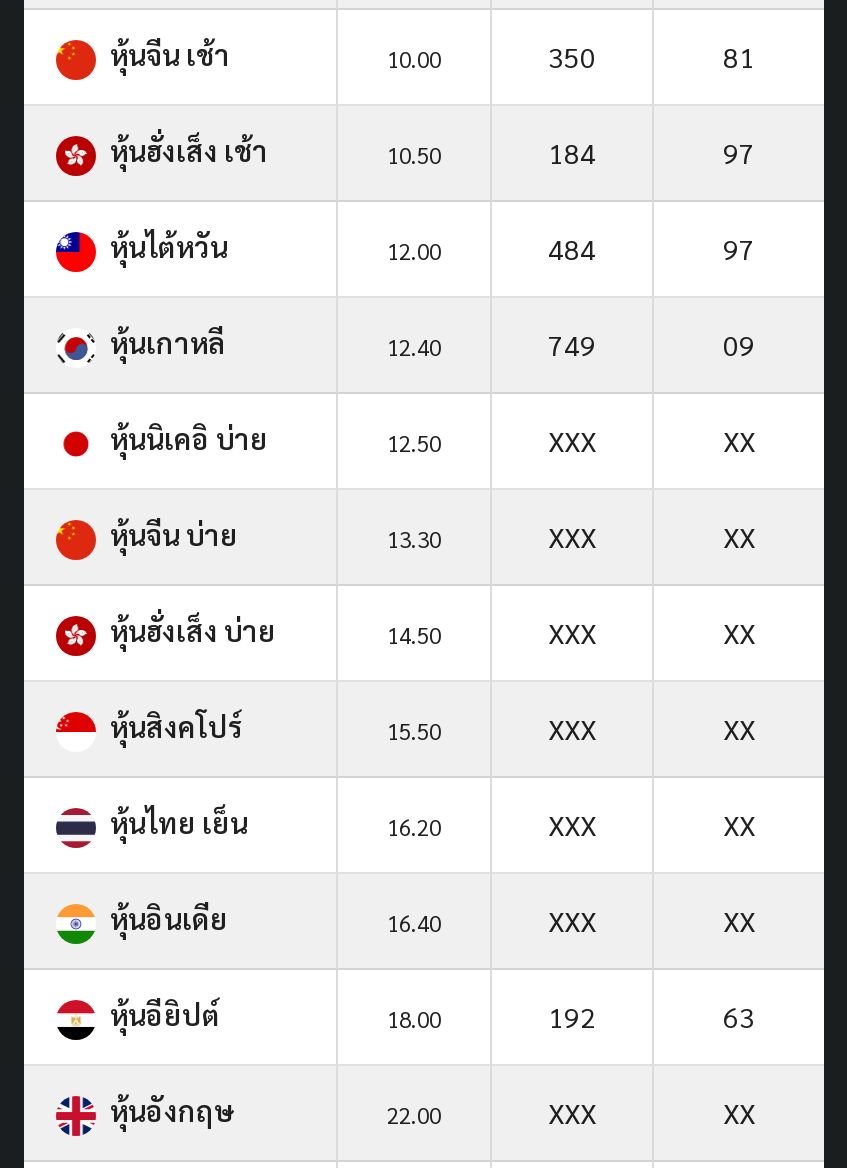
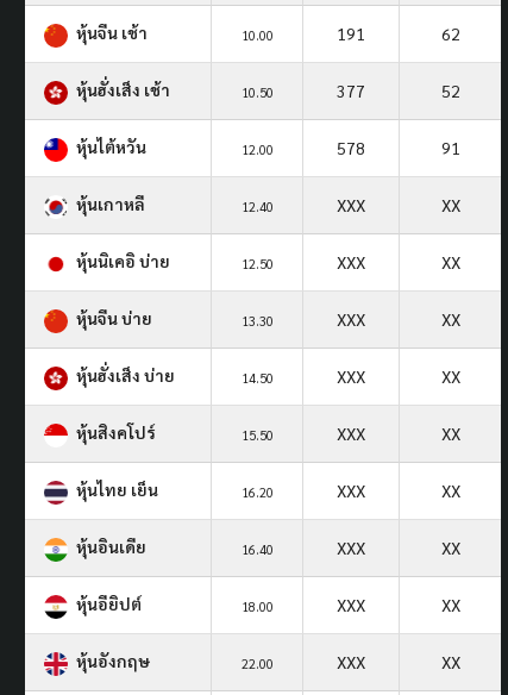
- 350
+ 191

- 81
+ 62

- 184
+ 377

- 97
+ 52

- 484
+ 578

- 97
+ 91

- 749
- 09
+ XXX
+ XX

- 192
- 63
+ XXX
+ XX
